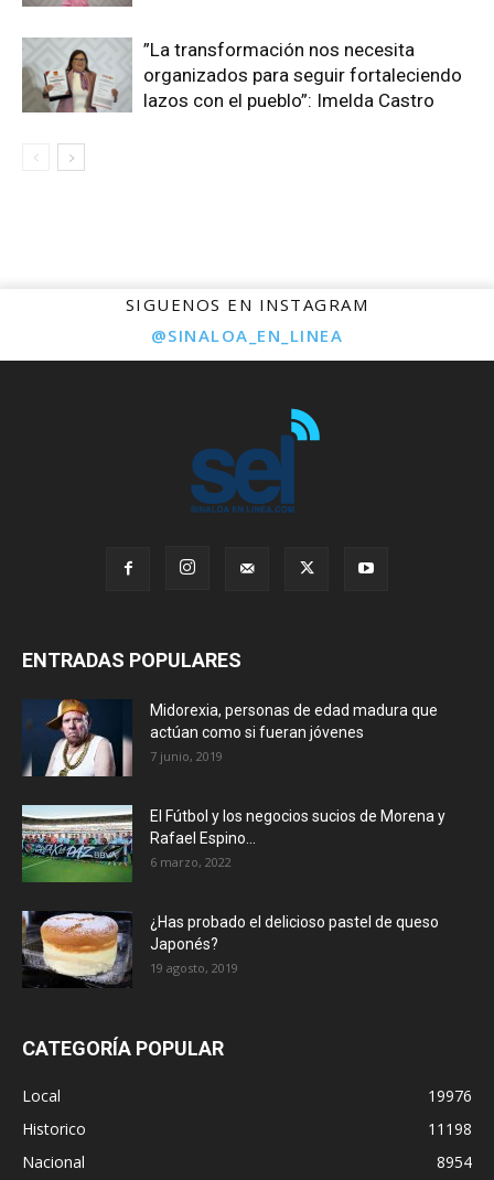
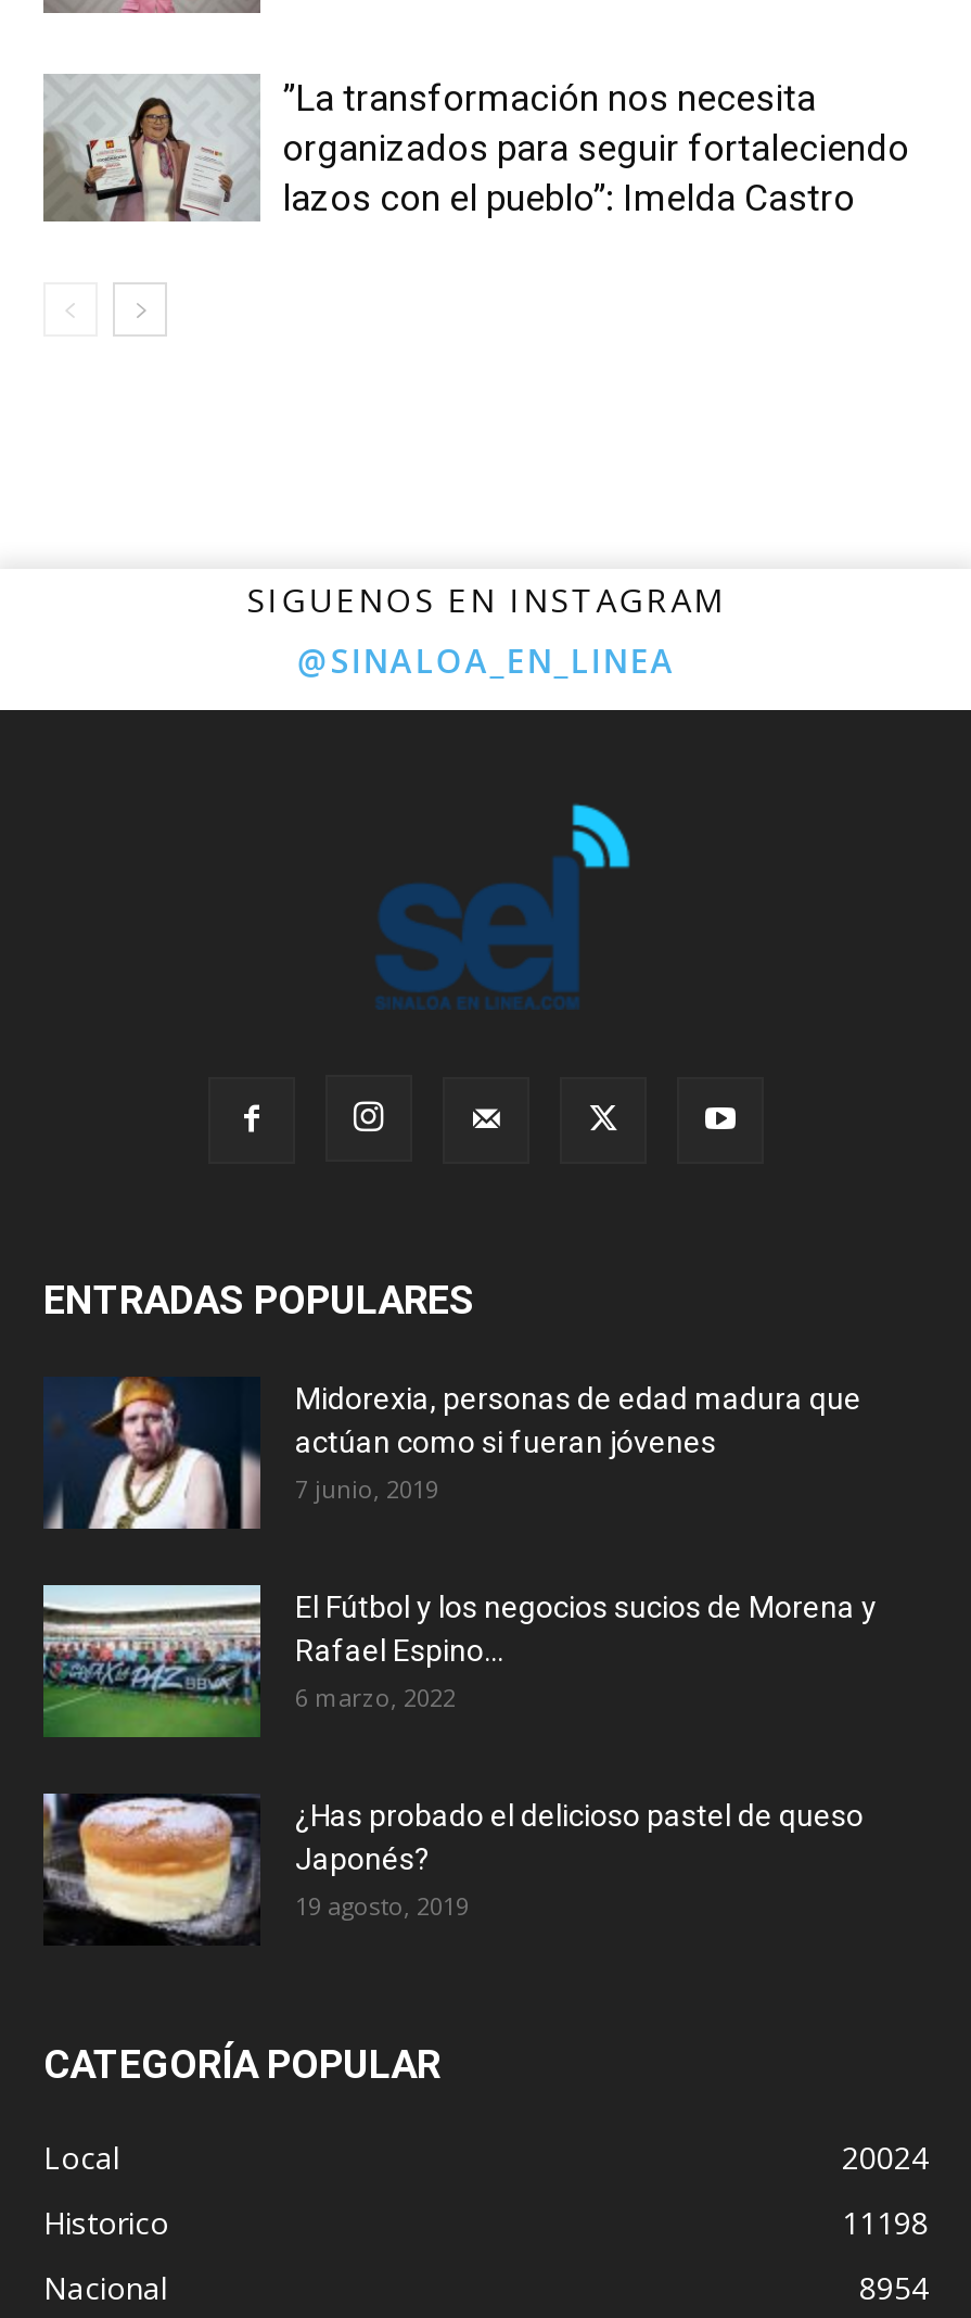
- 19976
+ 20024
